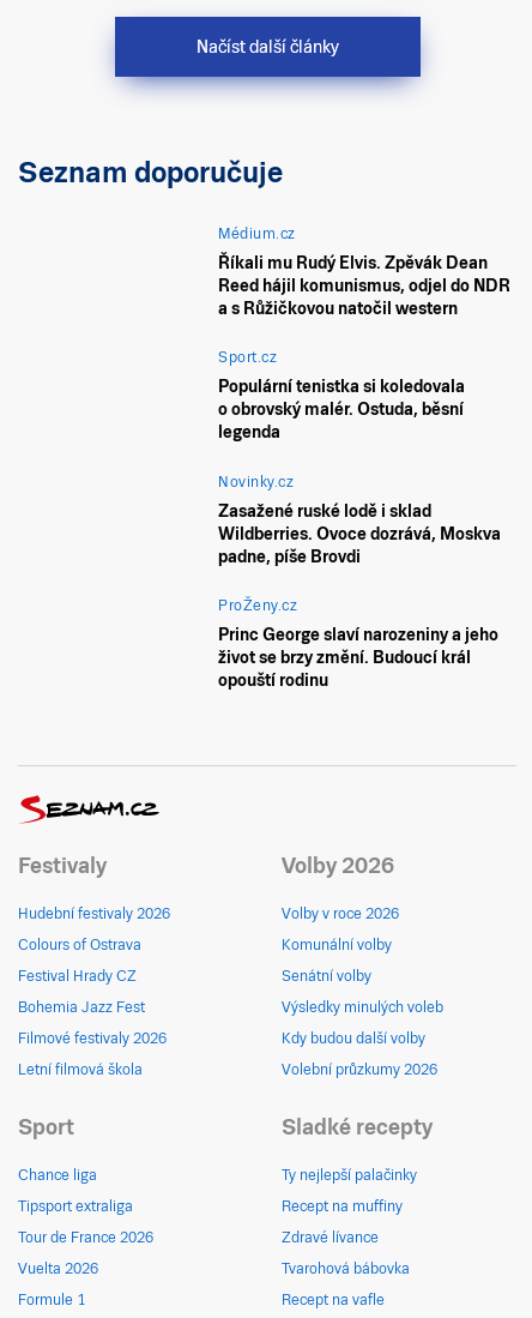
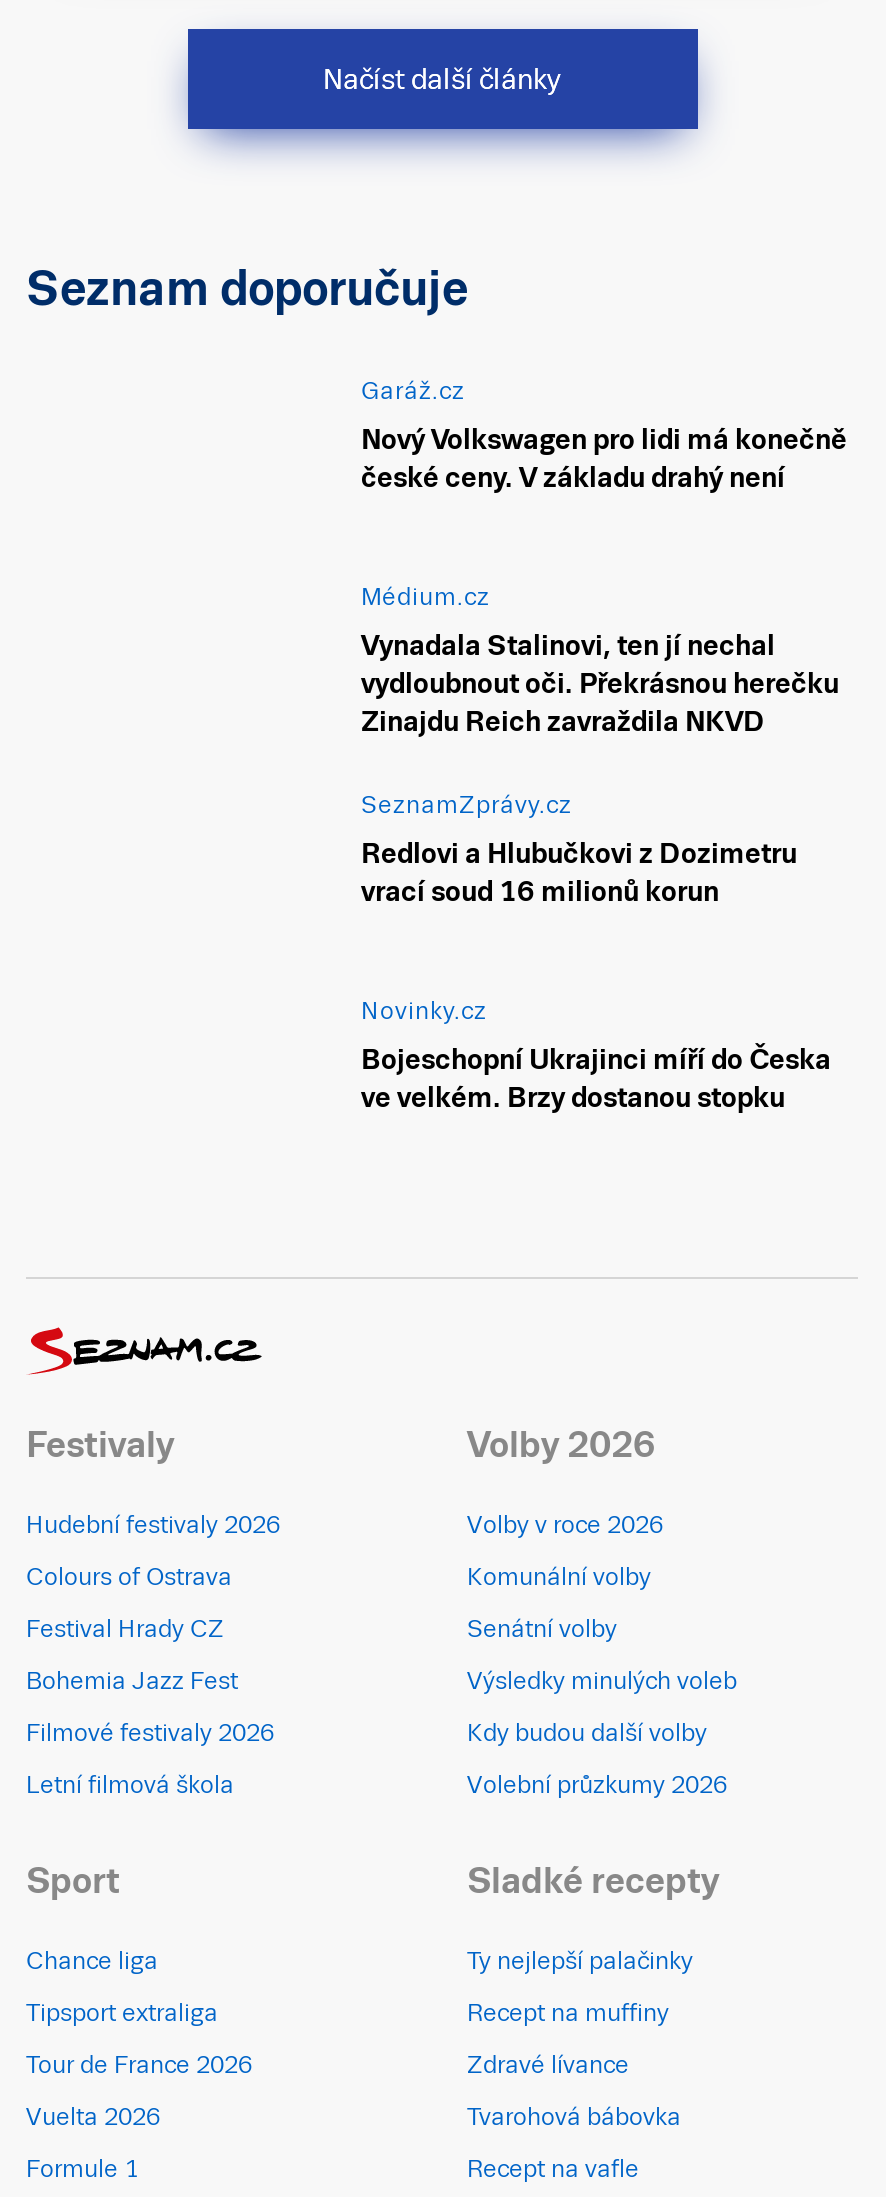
+ Garáž.cz
+ Nový Volkswagen pro lidi má konečně
+ české ceny. V základu drahý není

moved down: Médium.cz

- Říkali mu Rudý Elvis. Zpěvák Dean
- Reed hájil komunismus, odjel do NDR
- a s Růžičkovou natočil western
+ Vynadala Stalinovi, ten jí nechal
+ vydloubnout oči. Překrásnou herečku
+ Zinajdu Reich zavraždila NKVD

- Sport.cz
+ SeznamZprávy.cz

- Populární tenistka si koledovala
- o obrovský malér. Ostuda, běsní
- legenda
+ Redlovi a Hlubučkovi z Dozimetru
+ vrací soud 16 milionů korun

moved down: Novinky.cz

- Zasažené ruské lodě i sklad
- Wildberries. Ovoce dozrává, Moskva
- padne, píše Brovdi
- ProŽeny.cz
- Princ George slaví narozeniny a jeho
- život se brzy změní. Budoucí král
- opouští rodinu
+ Bojeschopní Ukrajinci míří do Česka
+ ve velkém. Brzy dostanou stopku
